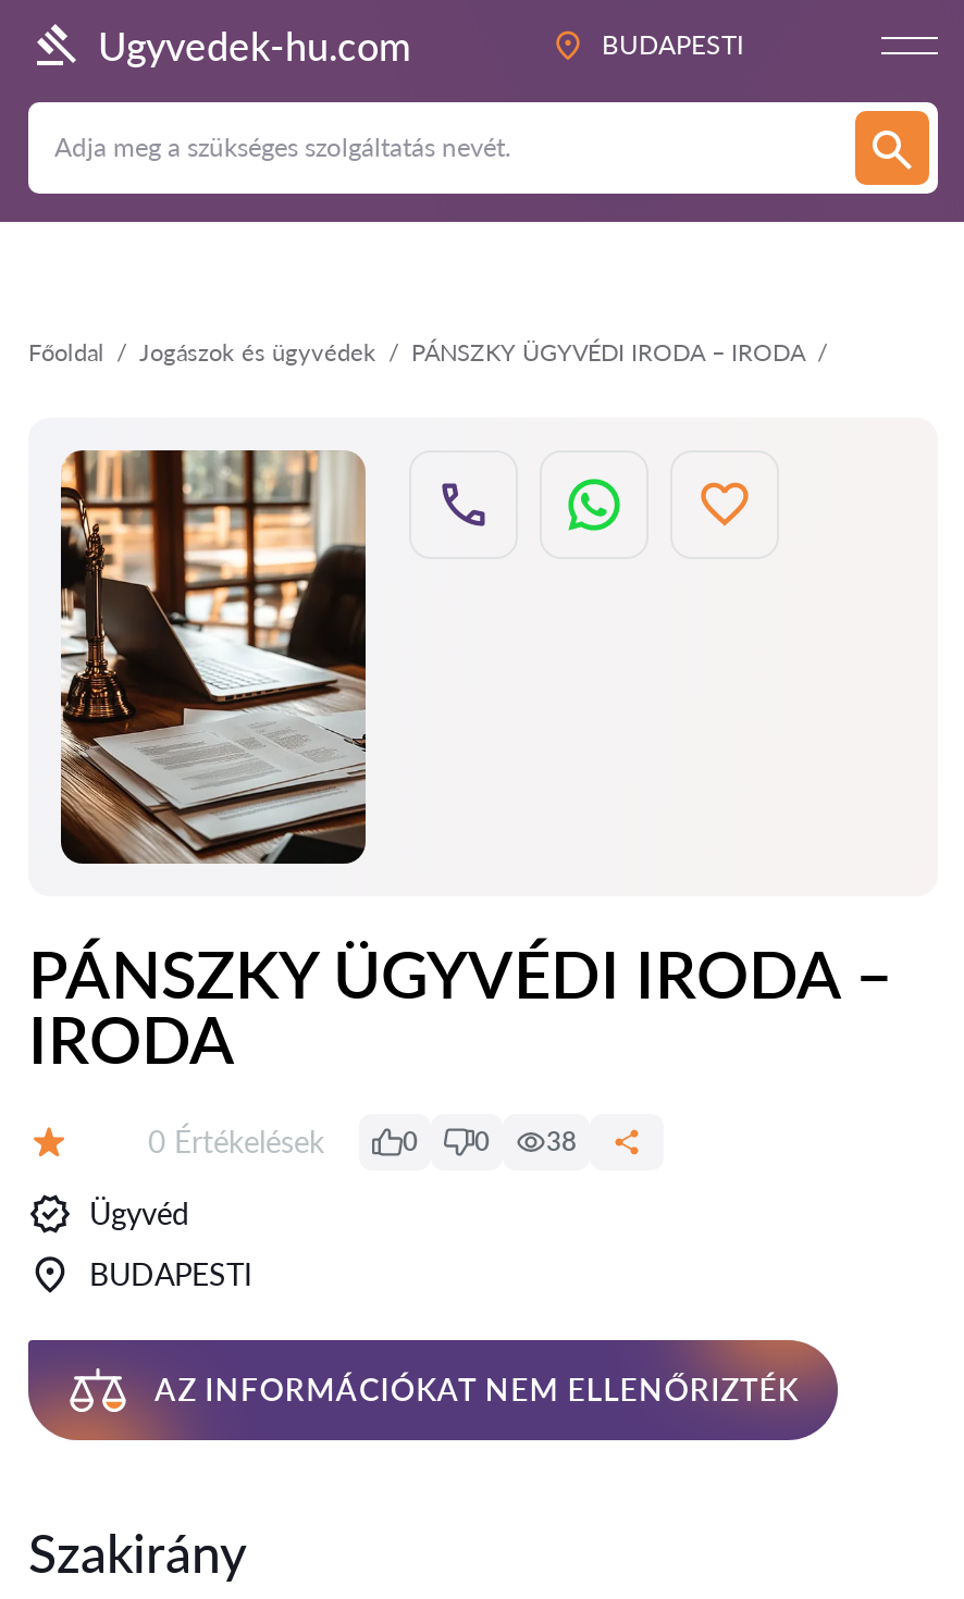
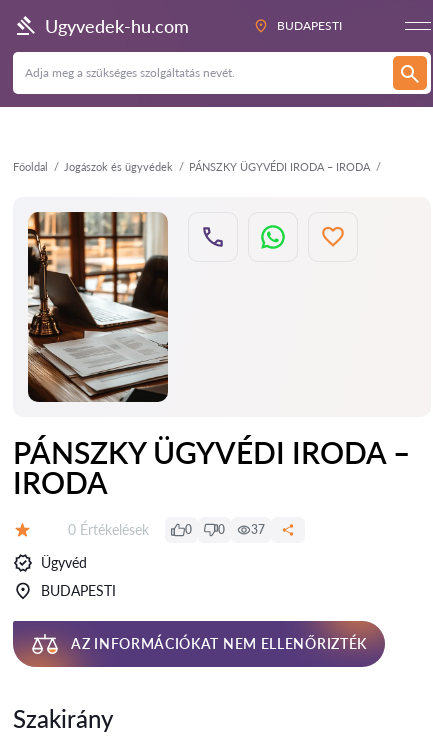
- 38
+ 37
